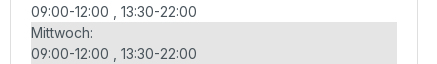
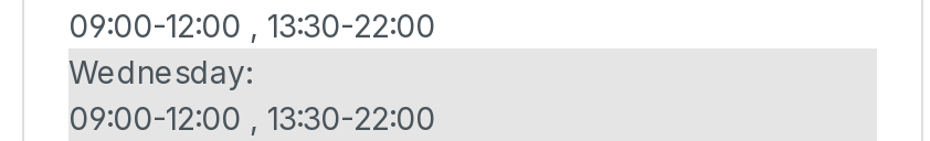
- Mittwoch:
+ Wednesday:
